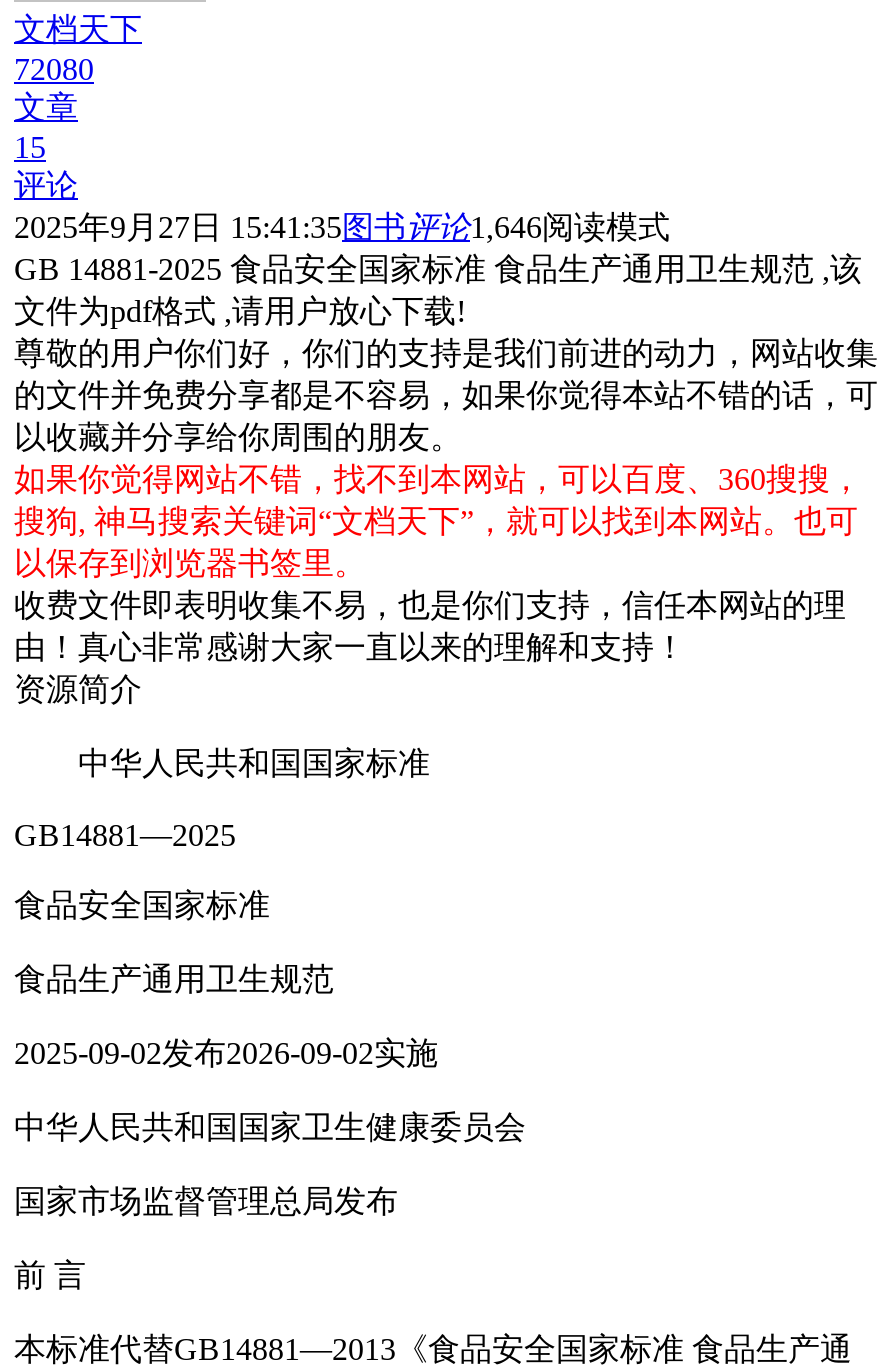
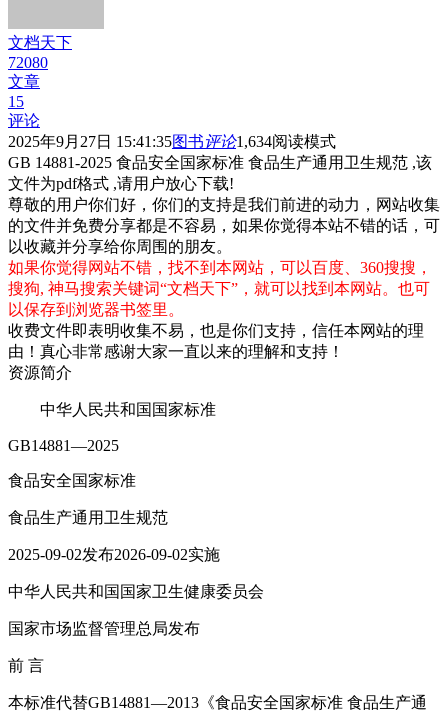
- 2025年9月27日 15:41:35图书评论1,646阅读模式
+ 2025年9月27日 15:41:35图书评论1,634阅读模式
